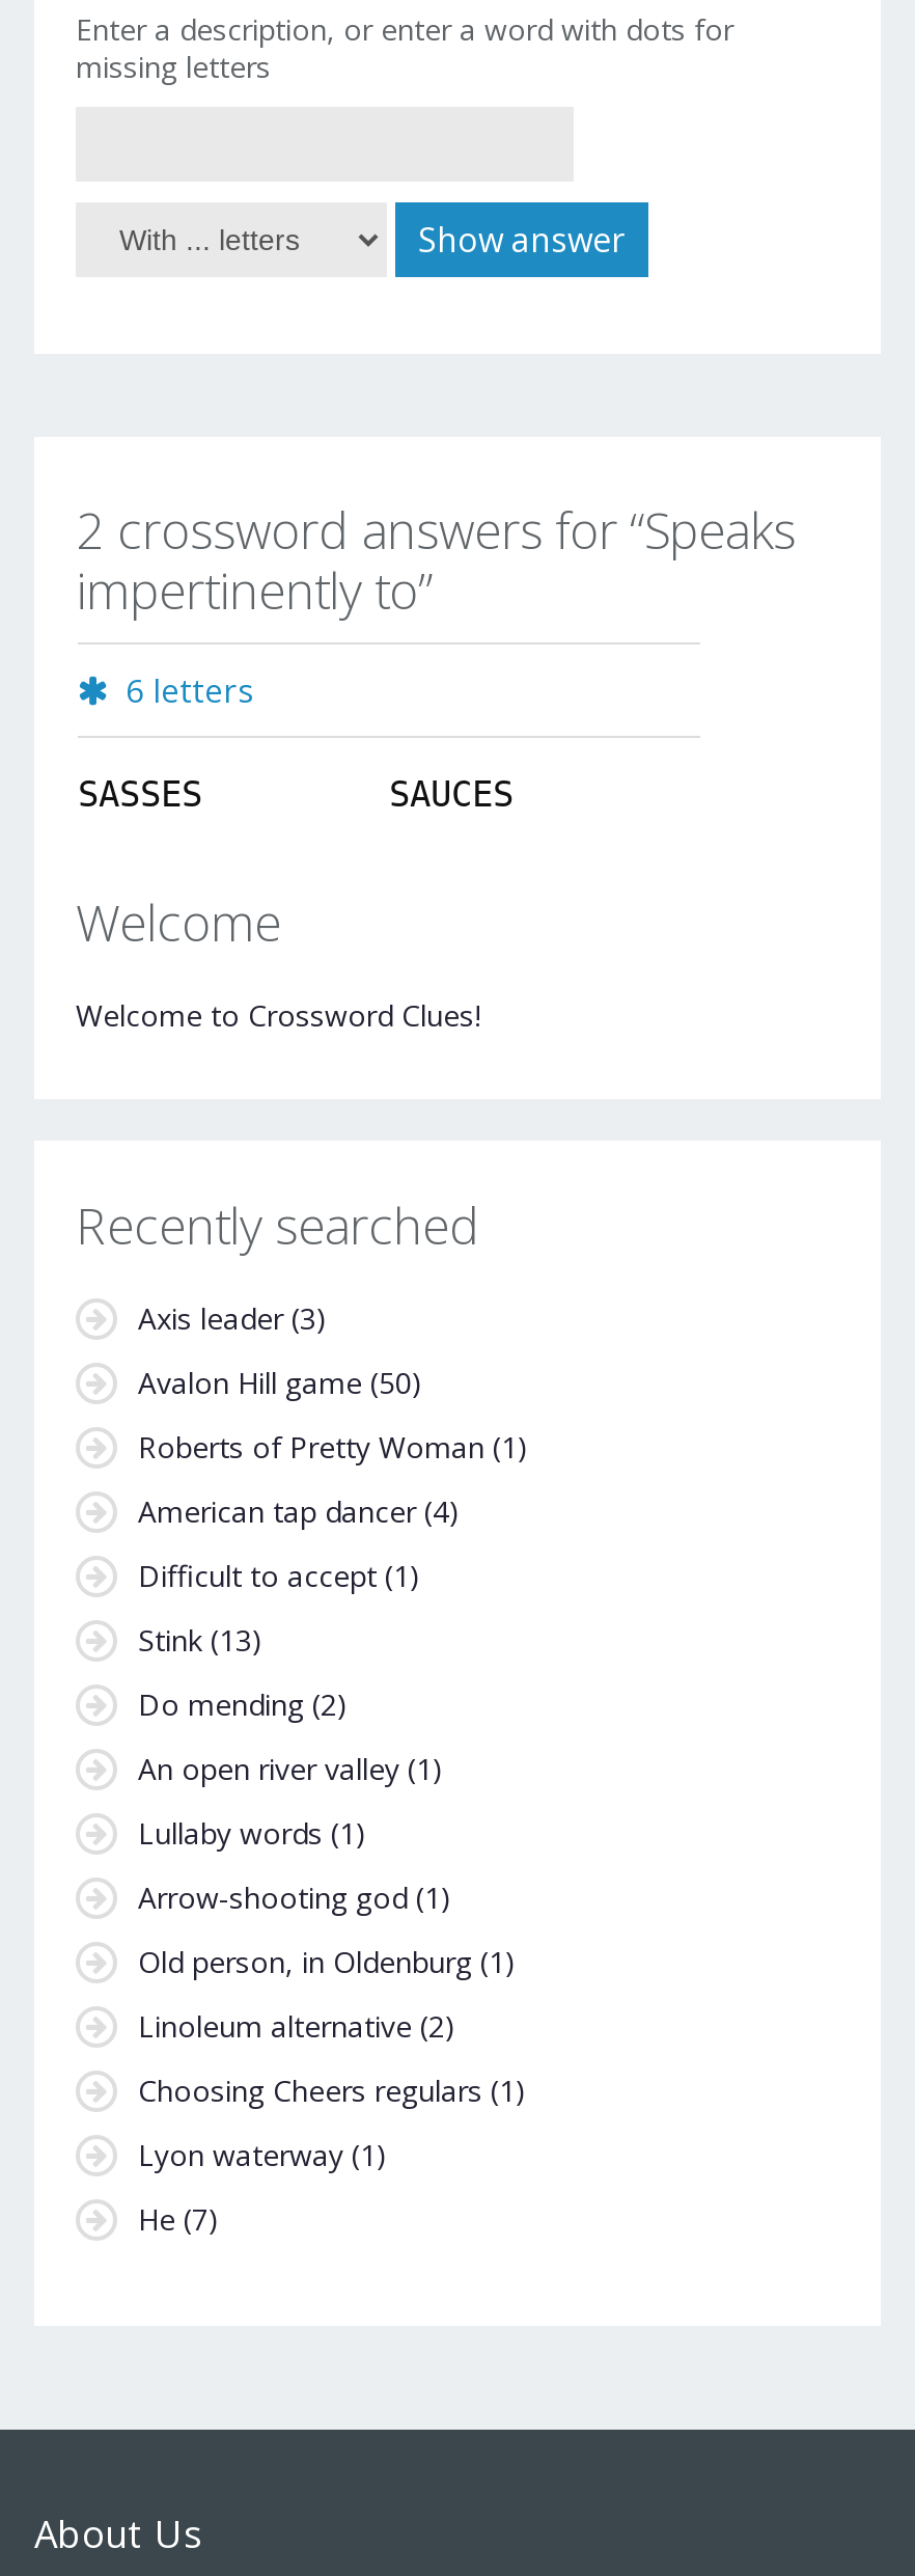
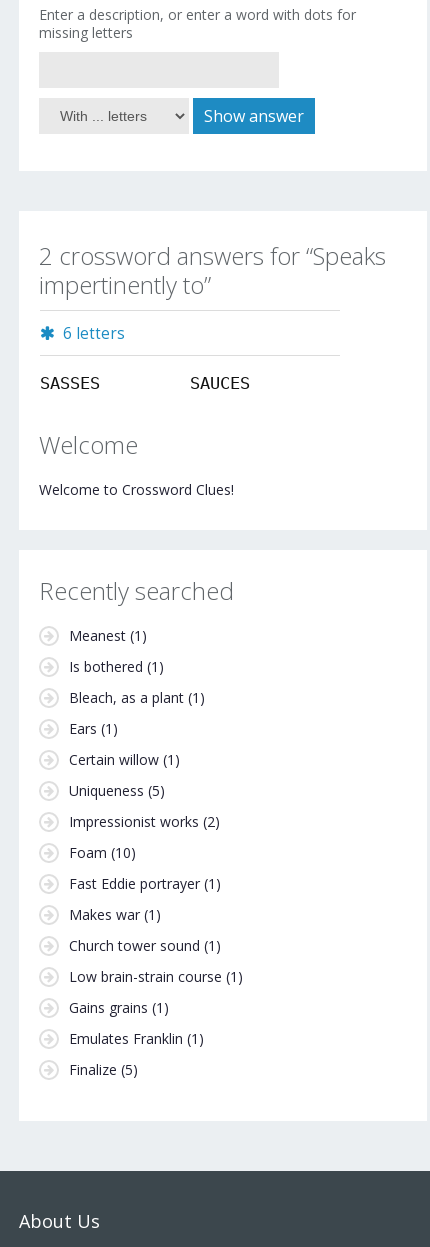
- Axis leader (3)
+ Meanest (1)

- Avalon Hill game (50)
+ Is bothered (1)

- Roberts of Pretty Woman (1)
+ Bleach, as a plant (1)

- American tap dancer (4)
+ Ears (1)

- Difficult to accept (1)
+ Certain willow (1)

- Stink (13)
+ Uniqueness (5)

- Do mending (2)
+ Impressionist works (2)

- An open river valley (1)
+ Foam (10)

- Lullaby words (1)
+ Fast Eddie portrayer (1)

- Arrow-shooting god (1)
+ Makes war (1)

- Old person, in Oldenburg (1)
+ Church tower sound (1)

- Linoleum alternative (2)
+ Low brain-strain course (1)

- Choosing Cheers regulars (1)
+ Gains grains (1)

- Lyon waterway (1)
+ Emulates Franklin (1)

- He (7)
+ Finalize (5)
